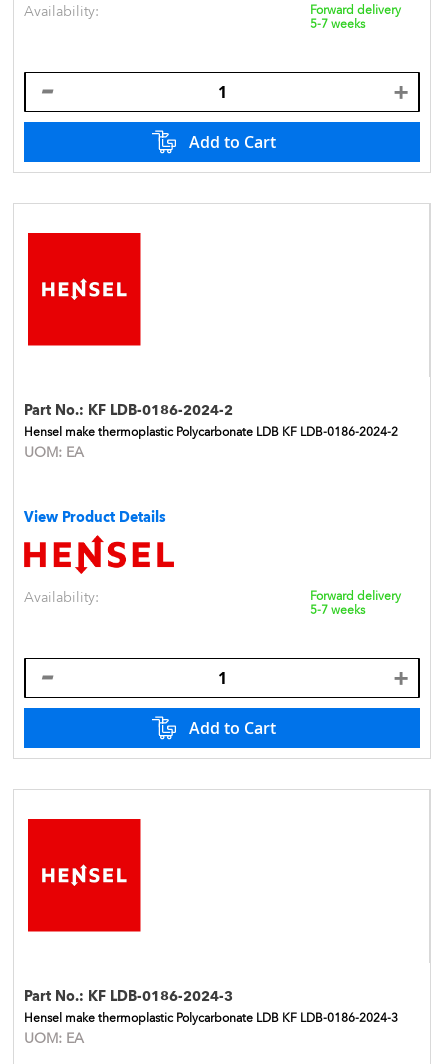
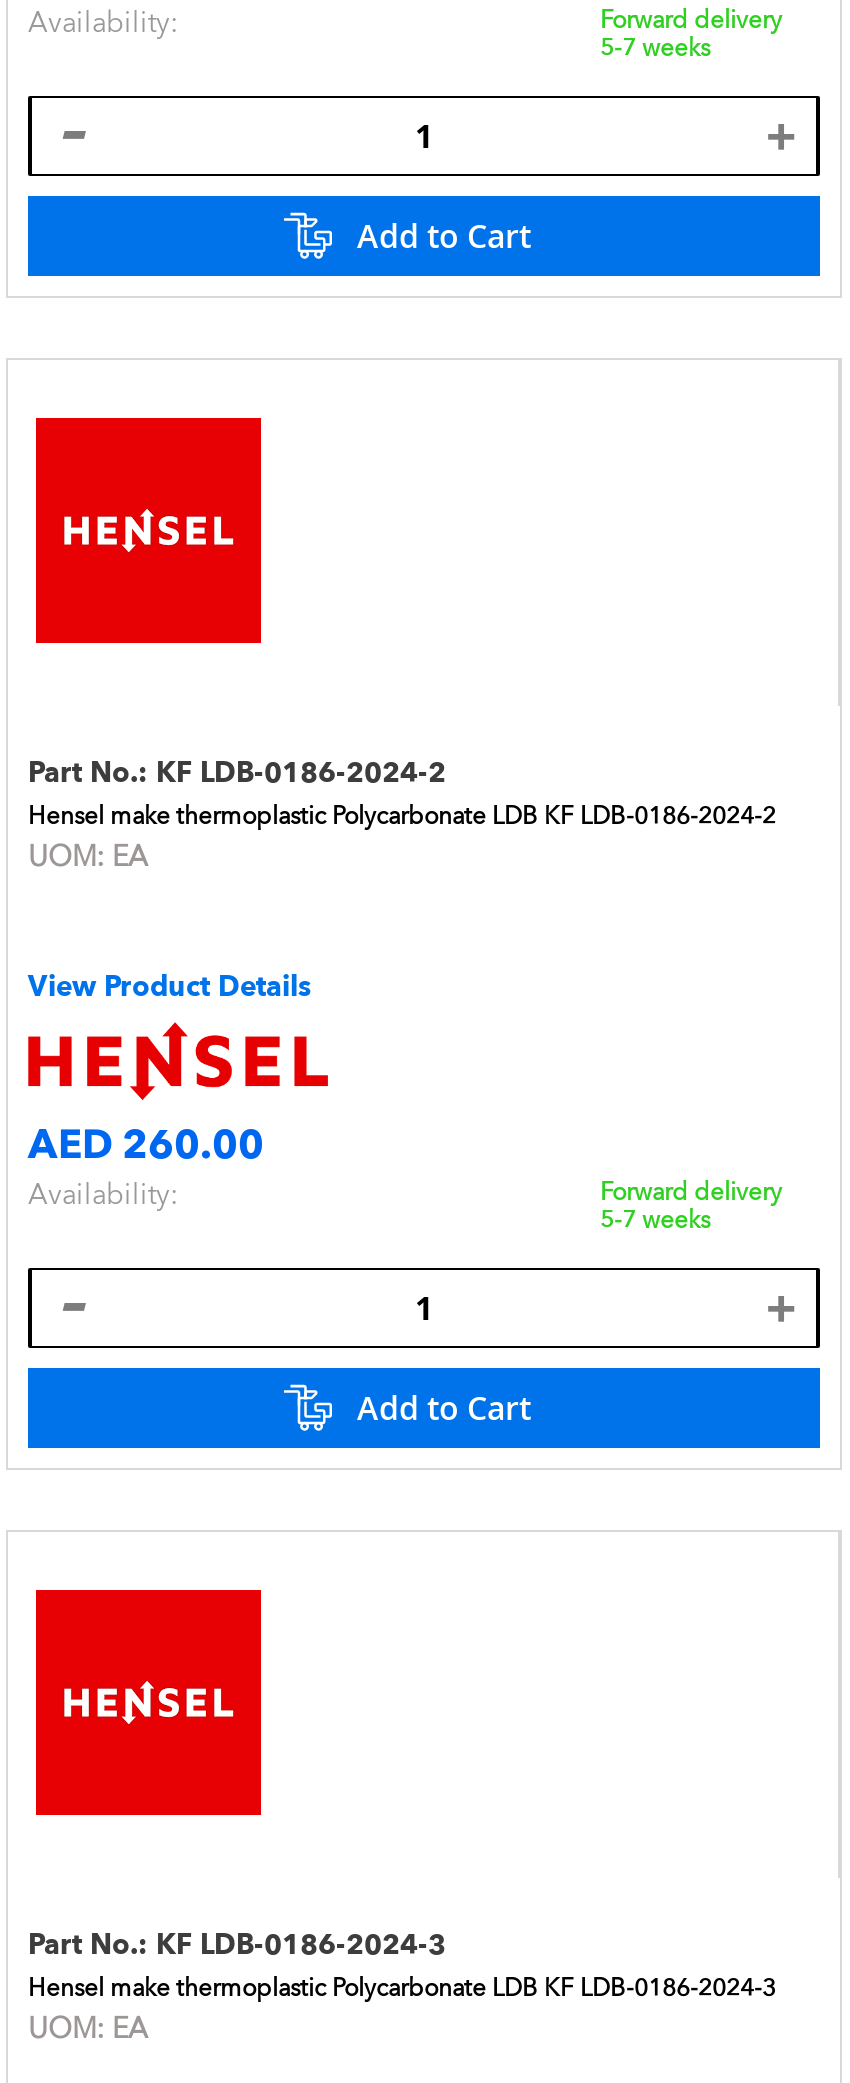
+ AED 260.00
